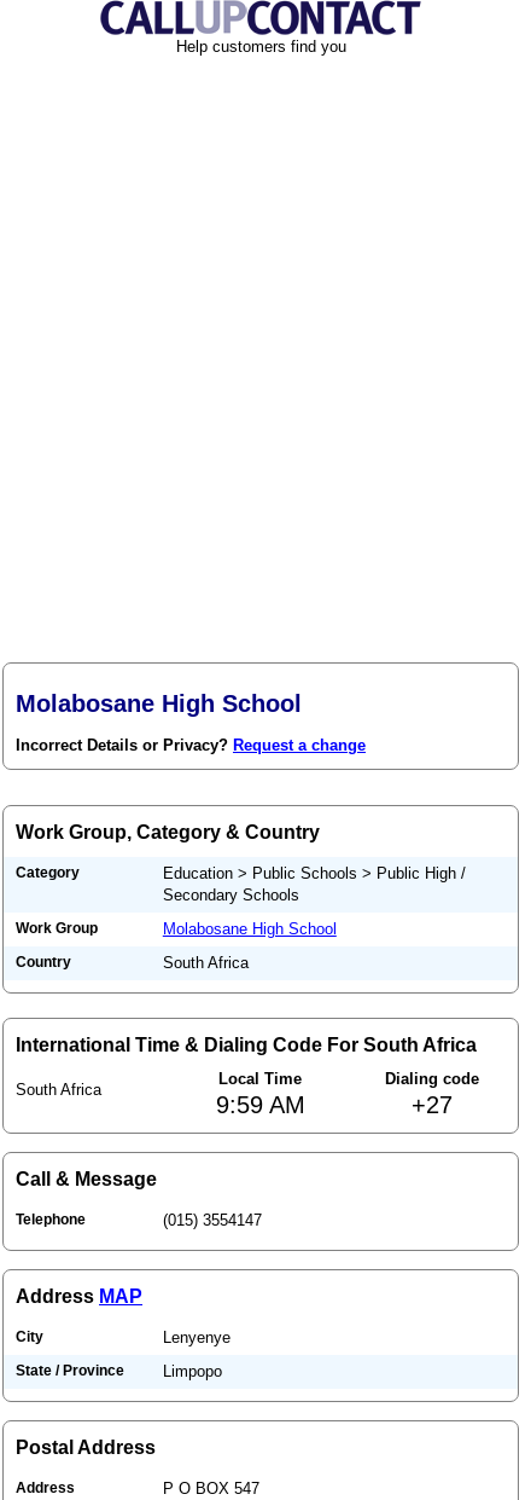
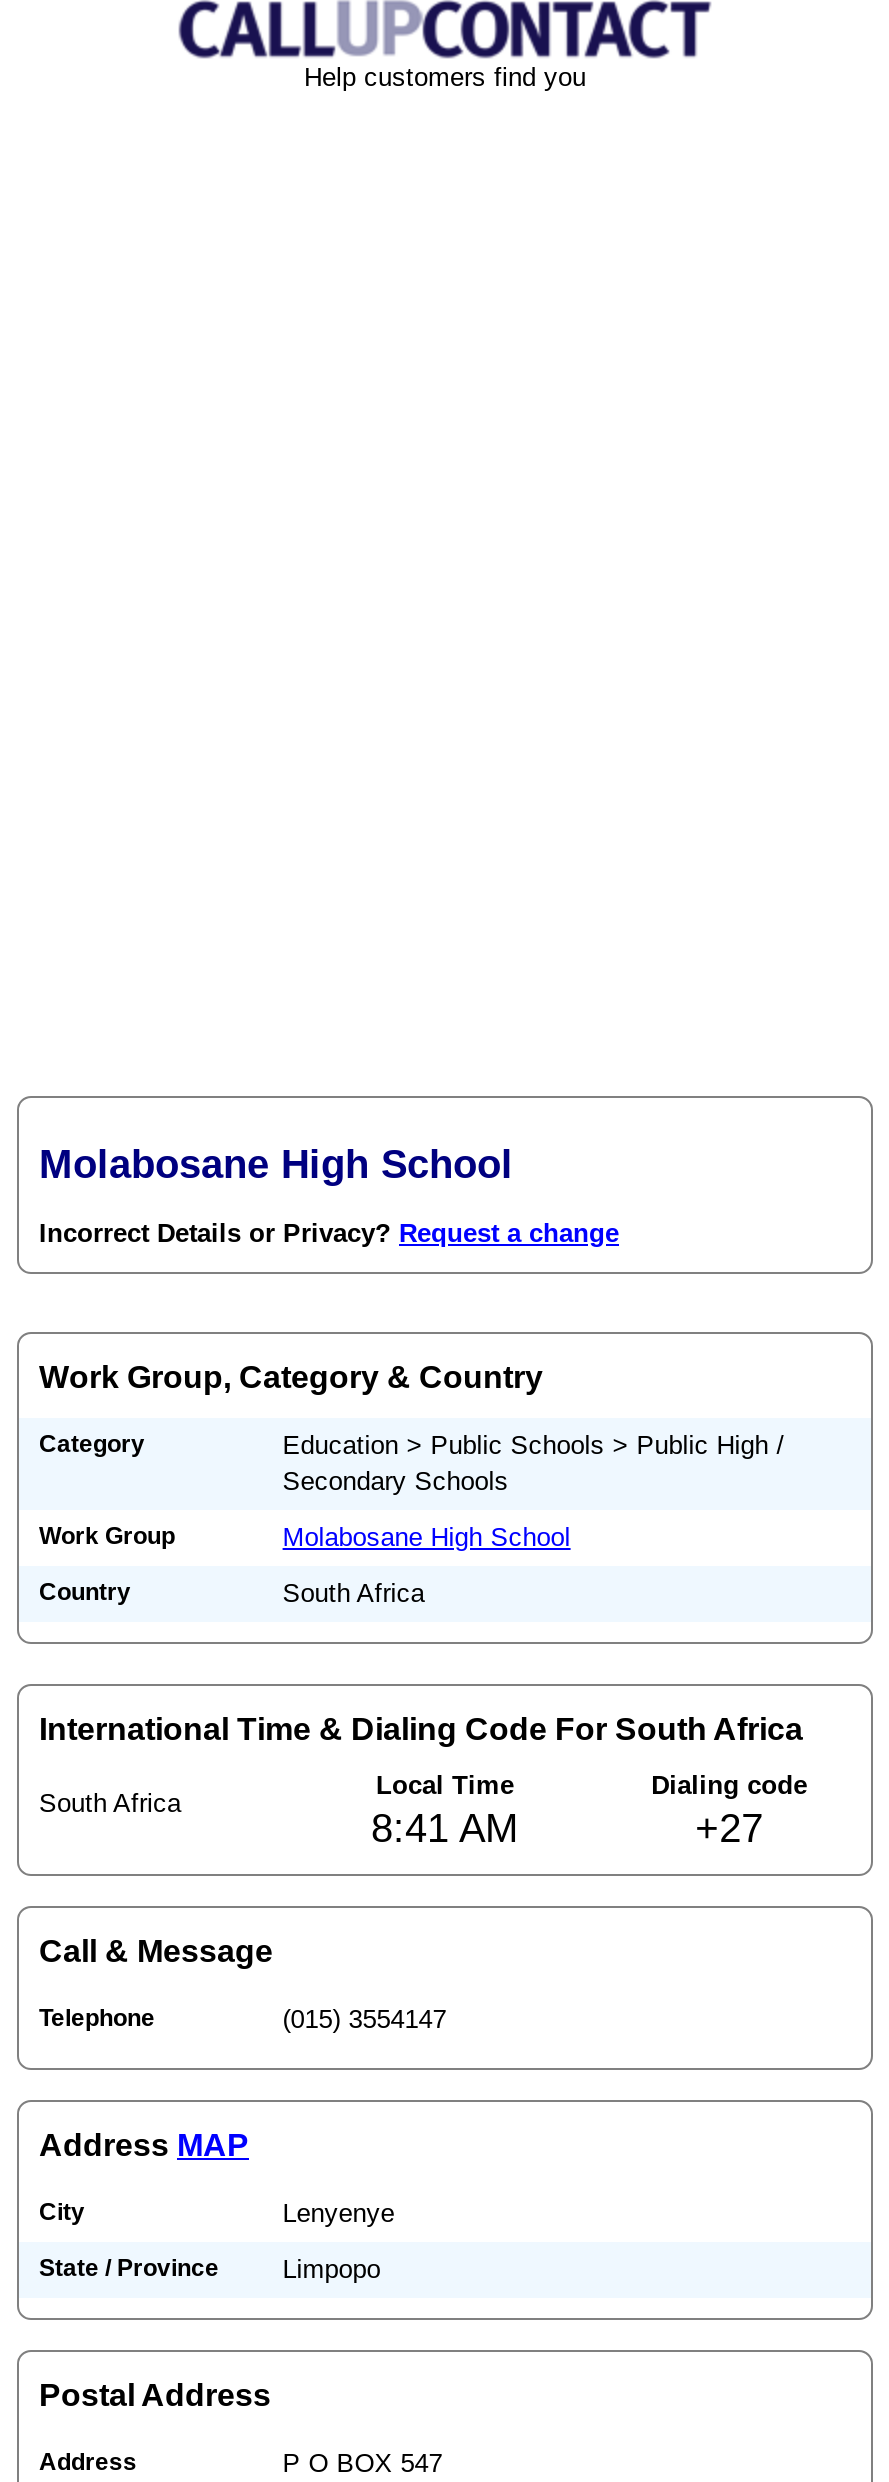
- 9:59 AM
+ 8:41 AM
